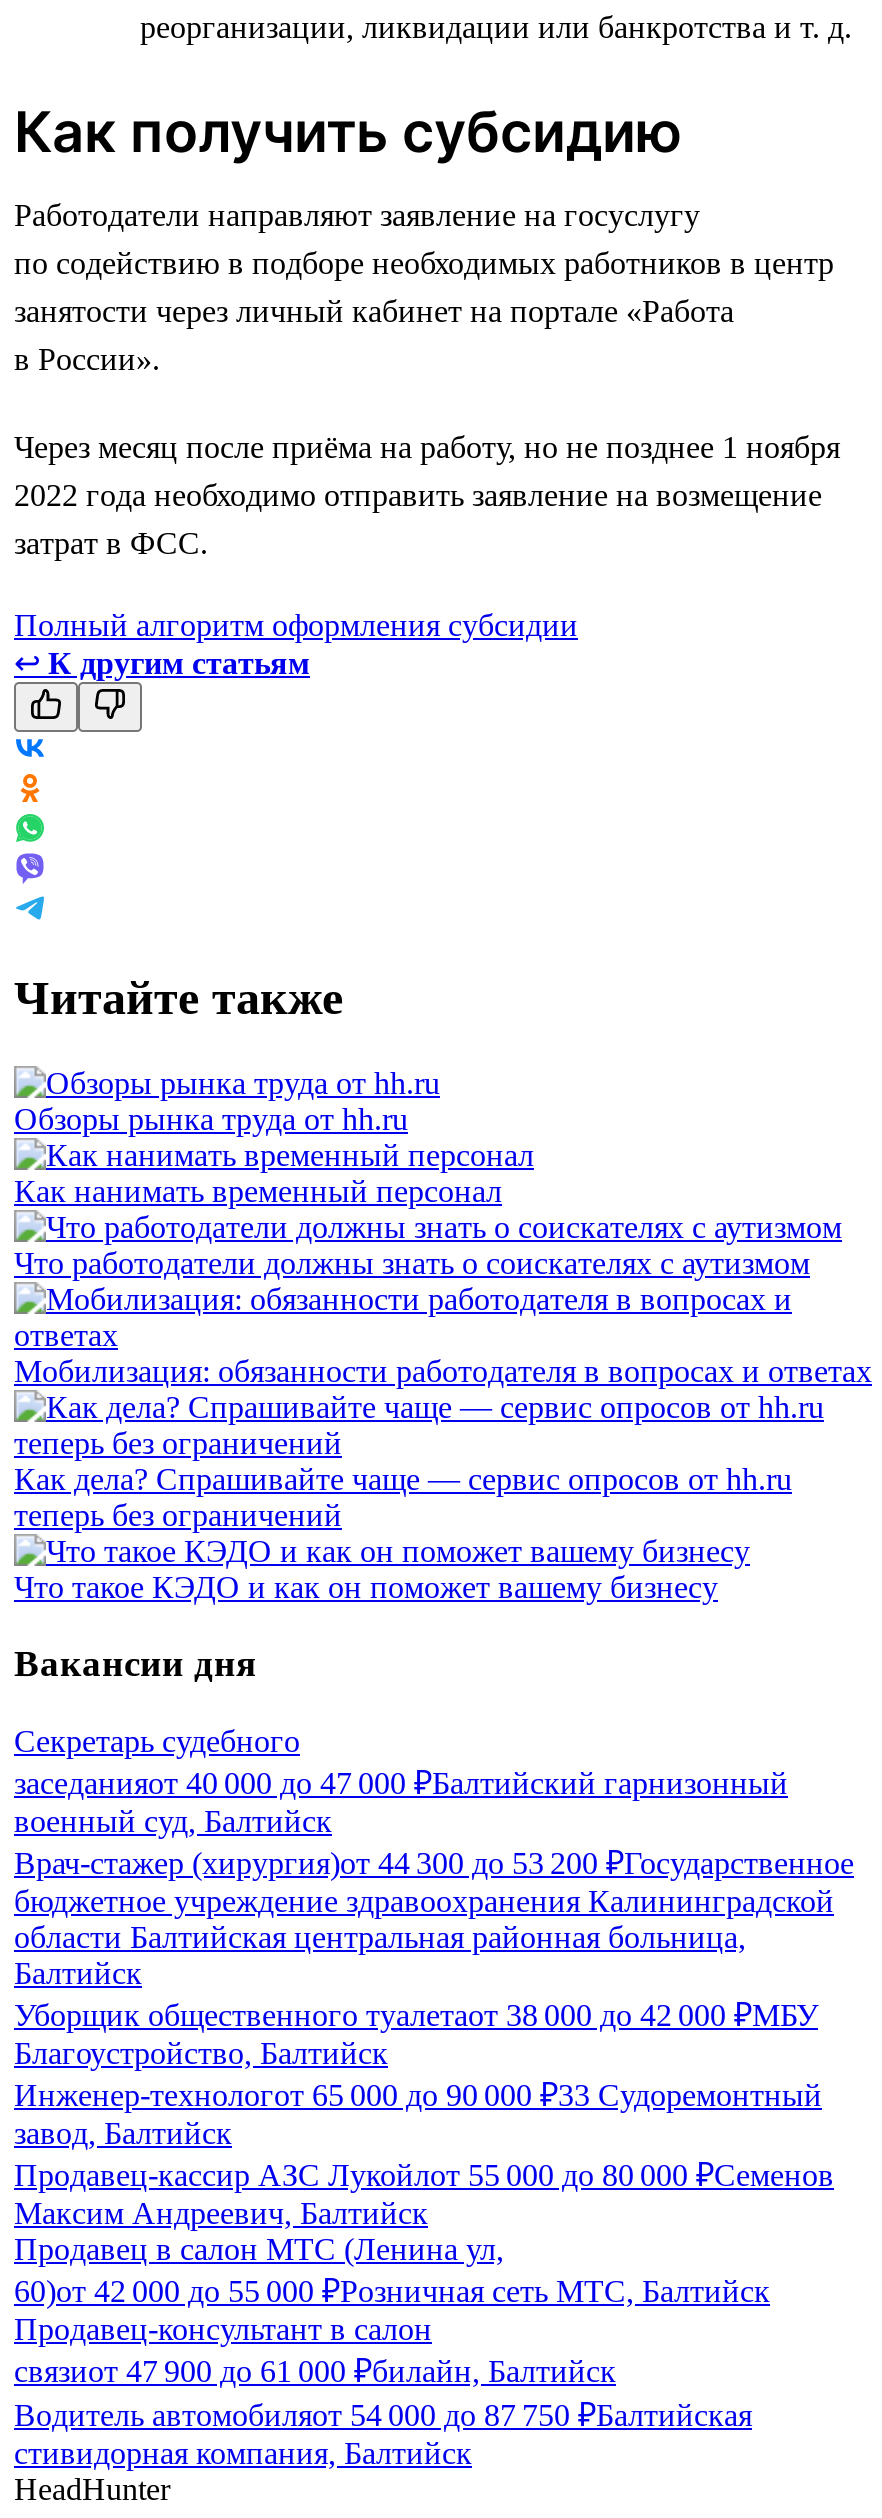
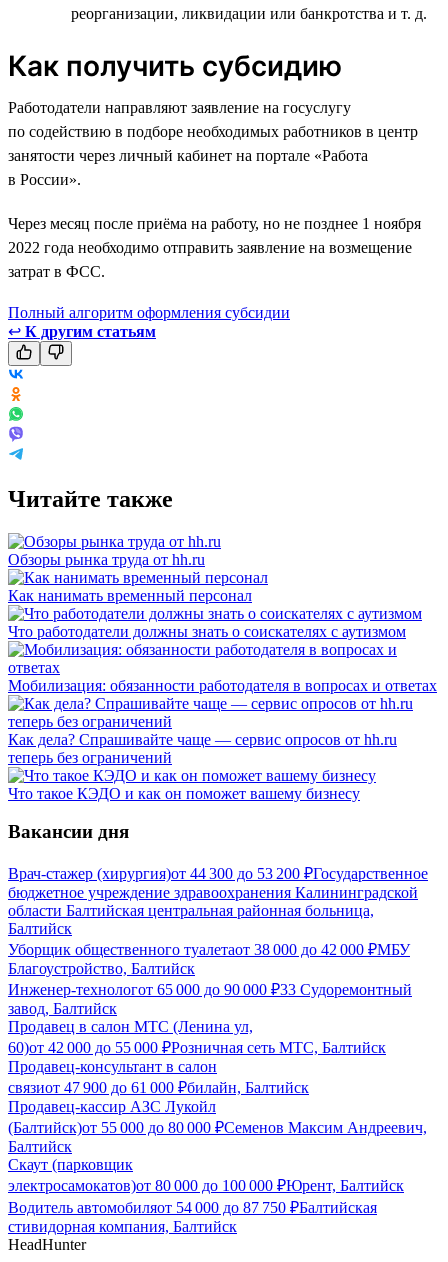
- Секретарь судебного
- заседанияот 40 000 до 47 000 ₽Балтийский гарнизонный
- военный суд, Балтийск

moved up: Врач-стажер (хирургия)от 44 300 до 53 200 ₽Государственное | бюджетное учреждение здравоохранения Калининградской | области Балтийская центральная районная больница, | Балтийск | Уборщик общественного туалетаот 38 000 до 42 000 ₽МБУ | Благоустройство, Балтийск | завод, Балтийск

- Продавец-кассир АЗС Лукойлот 55 000 до 80 000 ₽Семенов
- Максим Андреевич, Балтийск

moved up: Продавец в салон МТС (Ленина ул, | 60)от 42 000 до 55 000 ₽Розничная сеть МТС, Балтийск | Продавец-консультант в салон | связиот 47 900 до 61 000 ₽билайн, Балтийск

+ Продавец-кассир АЗС Лукойл
+ (Балтийск)от 55 000 до 80 000 ₽Семенов Максим Андреевич,
+ Балтийск
+ Скаут (парковщик
+ электросамокатов)от 80 000 до 100 000 ₽Юрент, Балтийск
